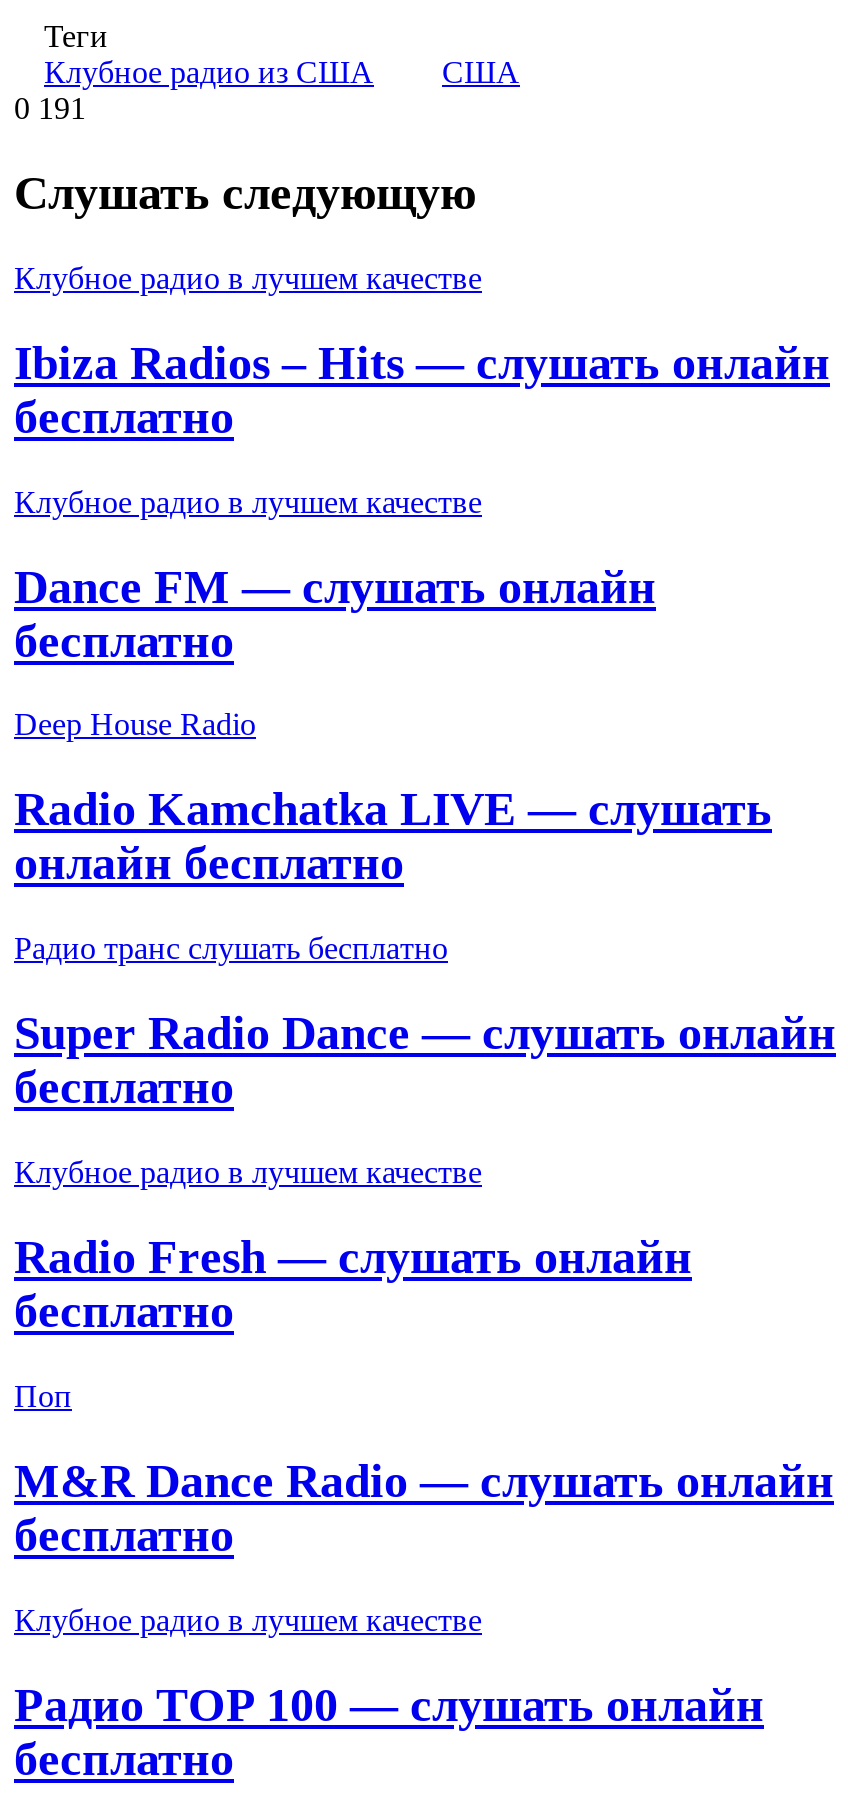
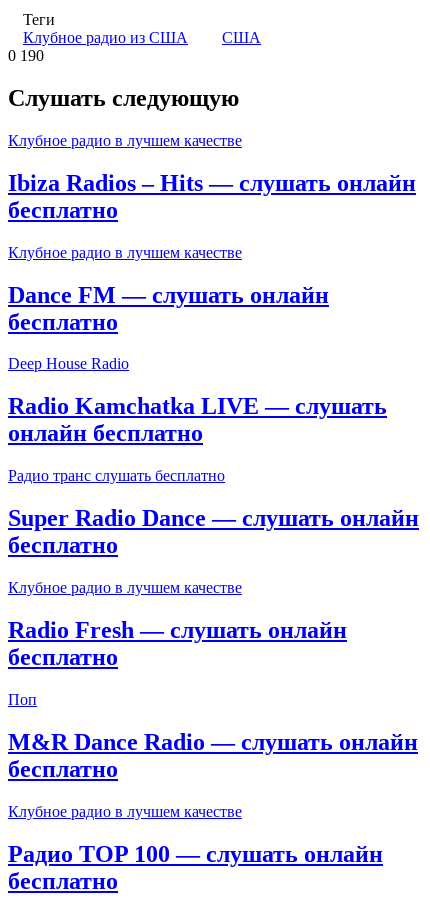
- 0 191
+ 0 190
